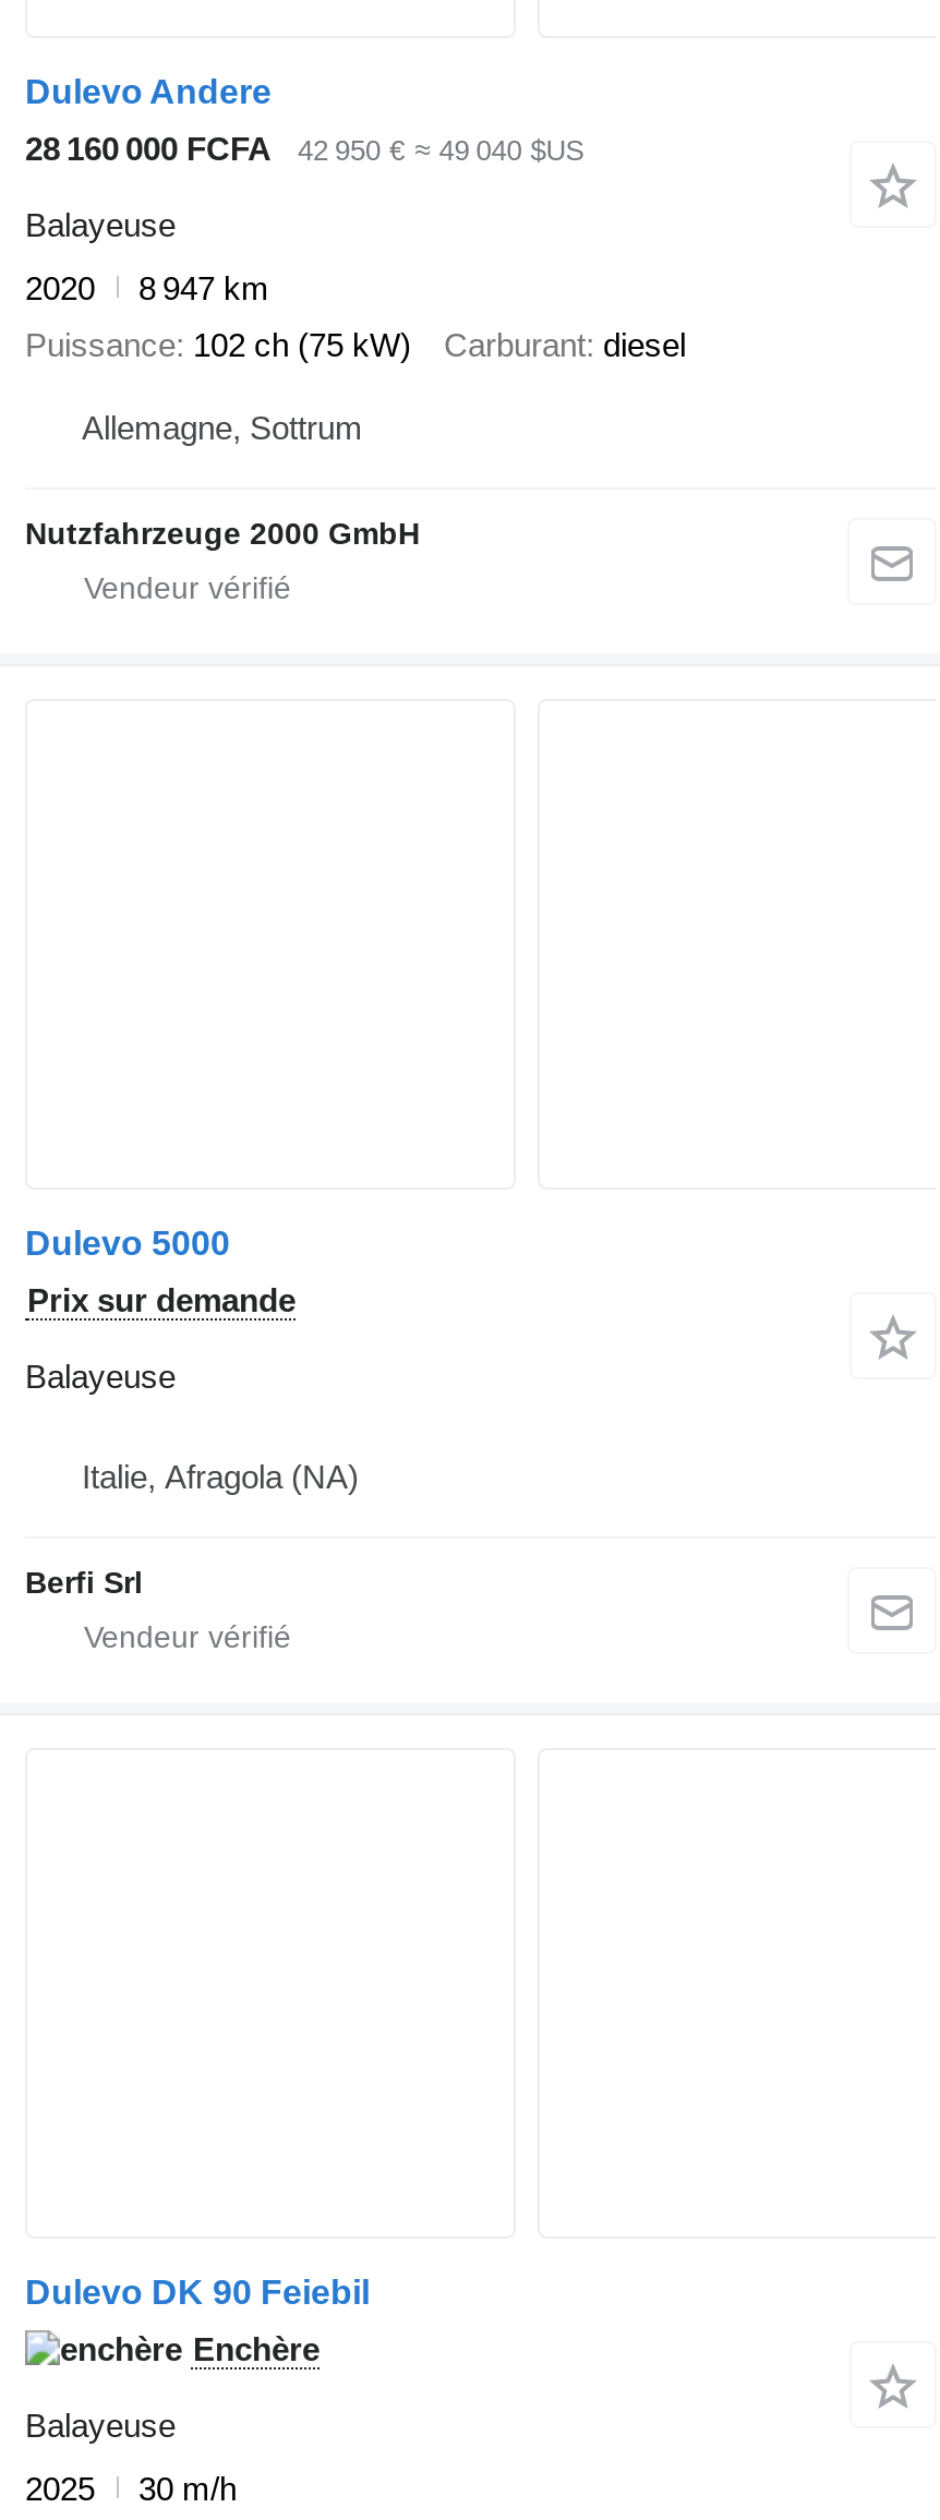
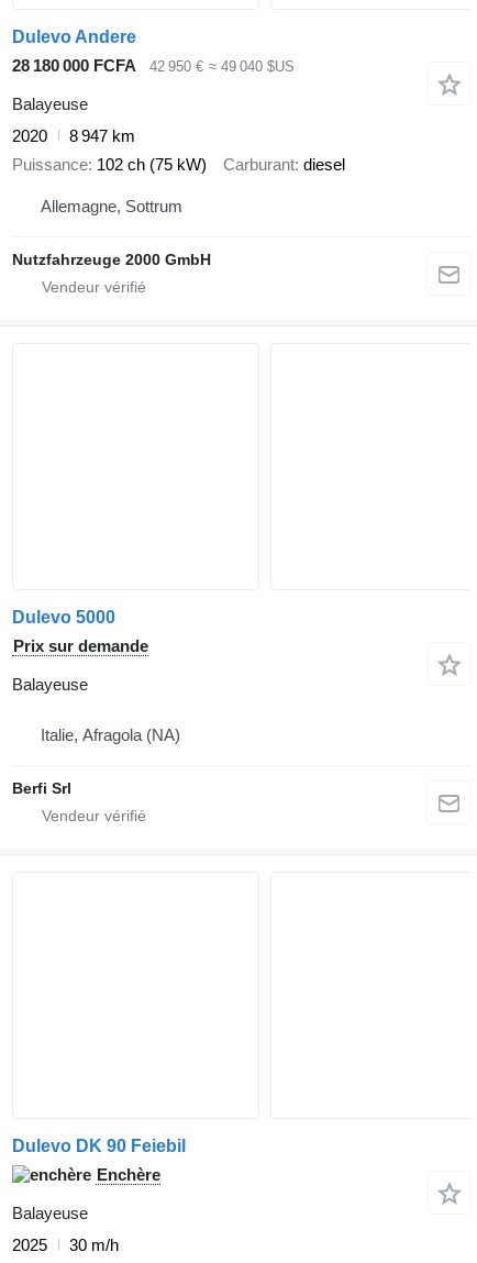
- 28 160 000 FCFA
+ 28 180 000 FCFA
